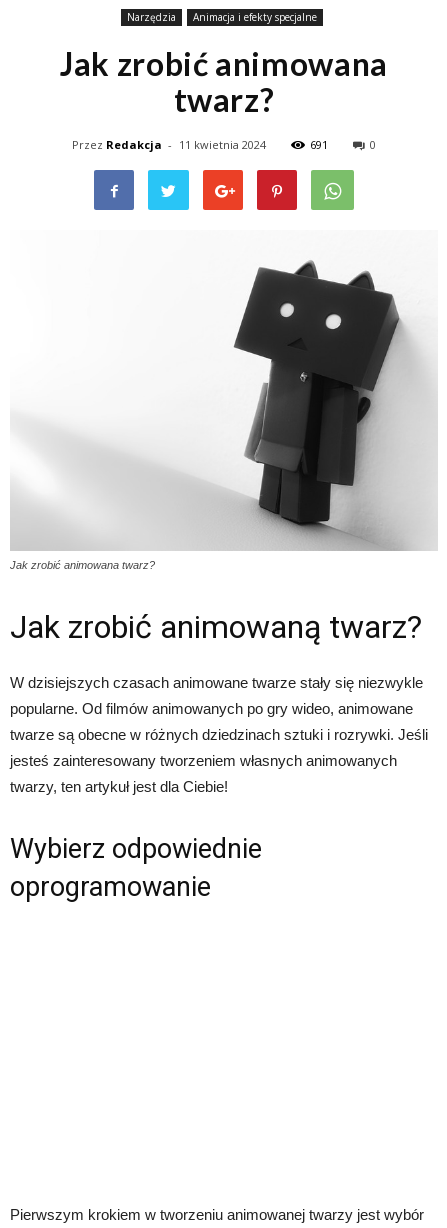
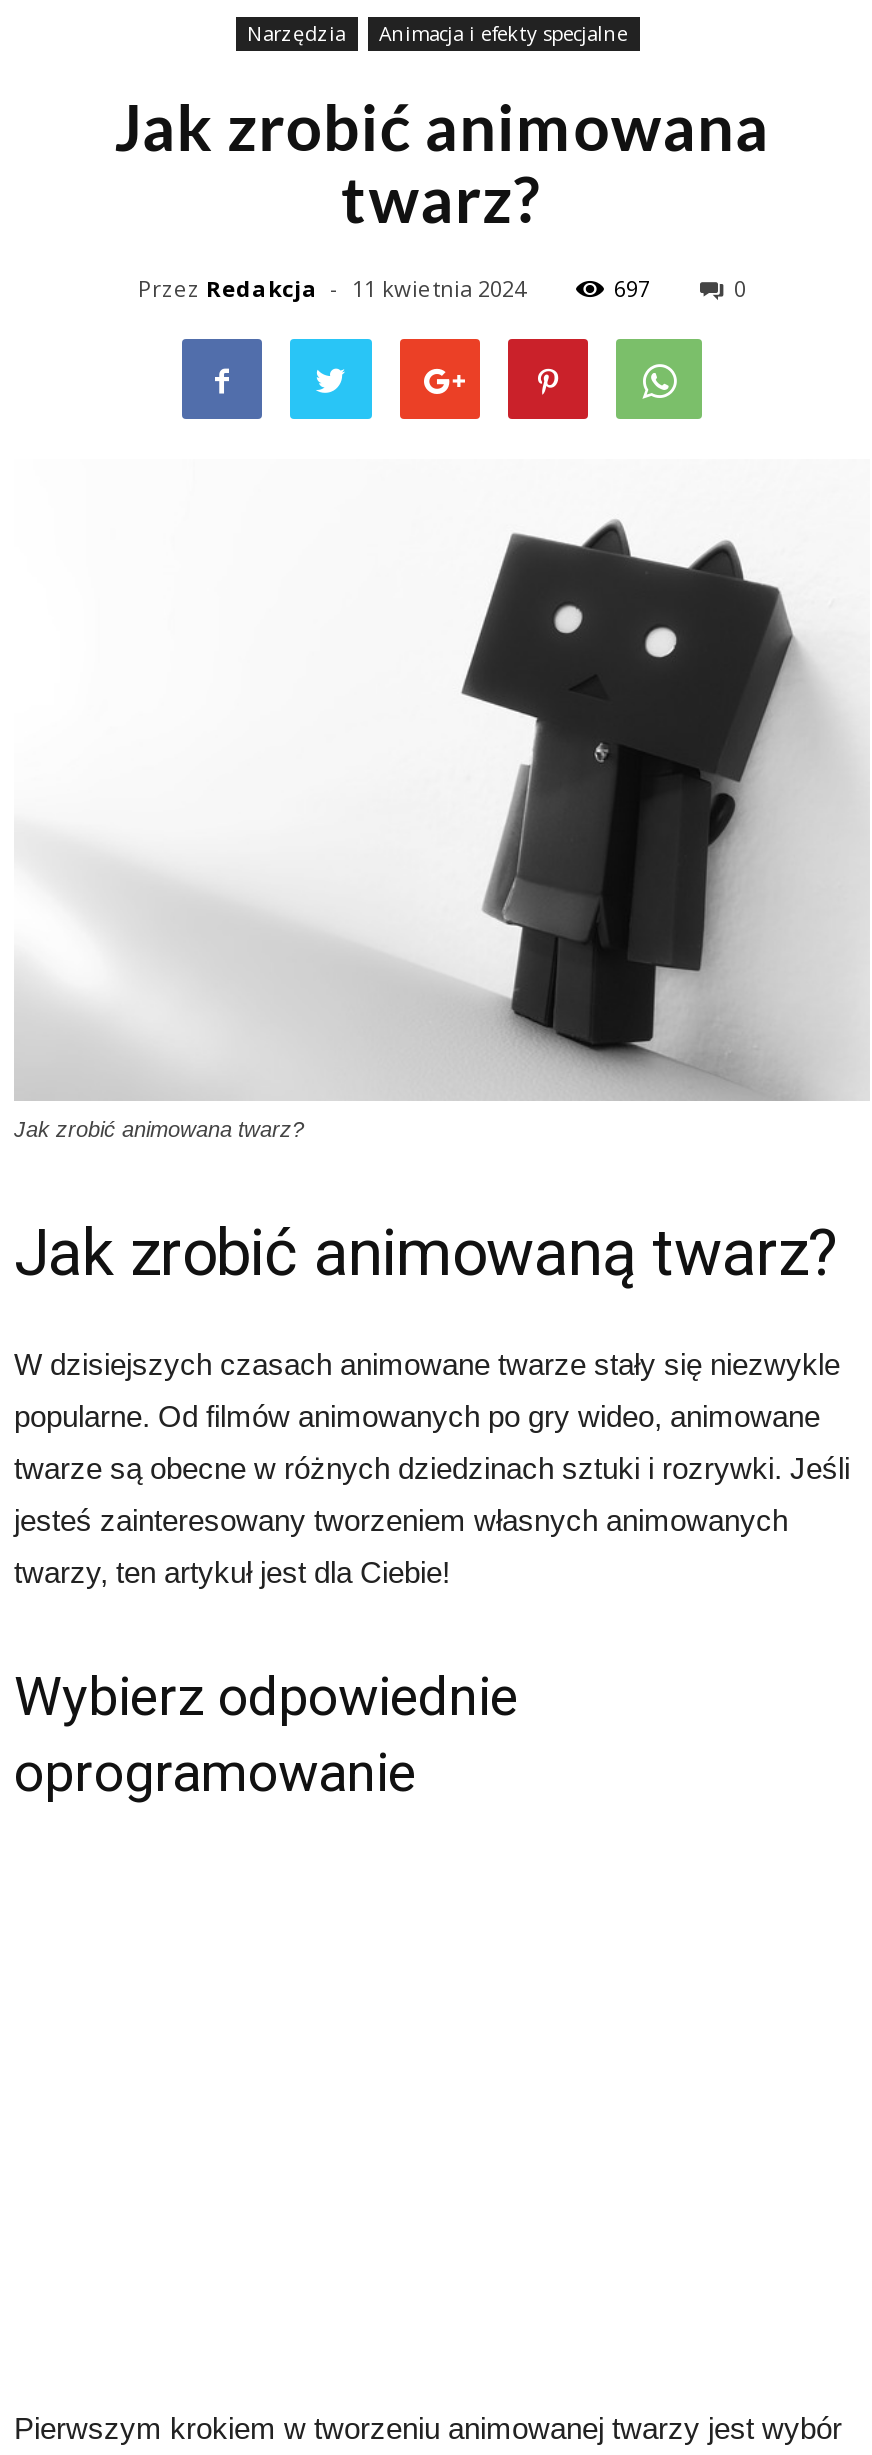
- 691
+ 697
